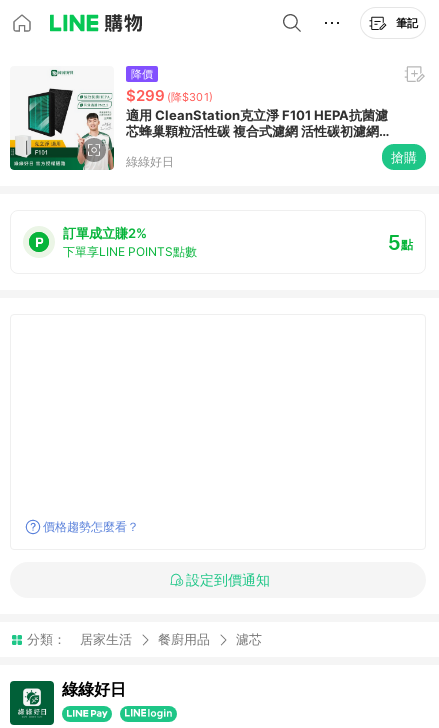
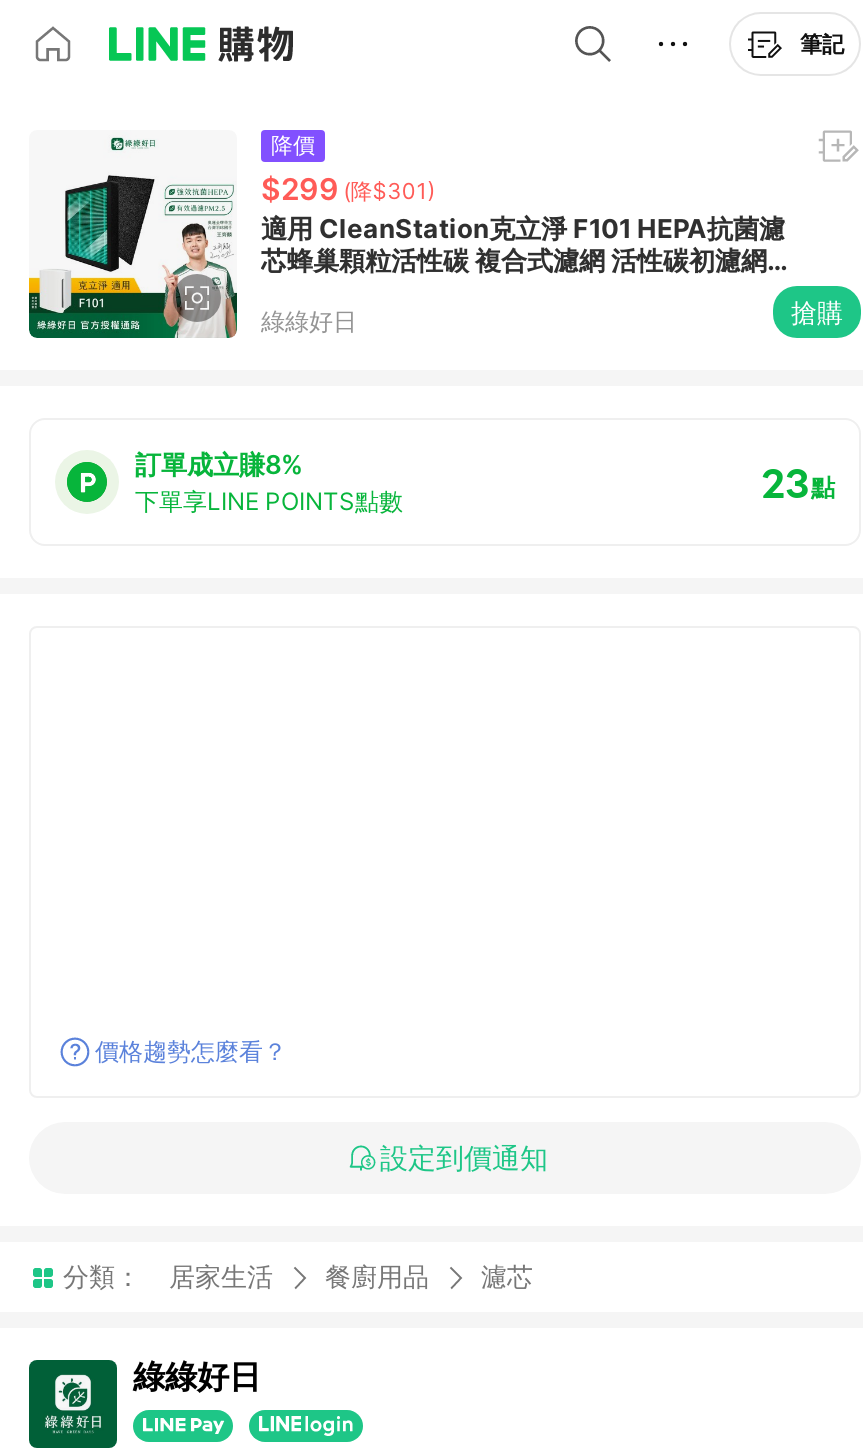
- 訂單成立賺2%
+ 訂單成立賺8%

- 5點
+ 23點
